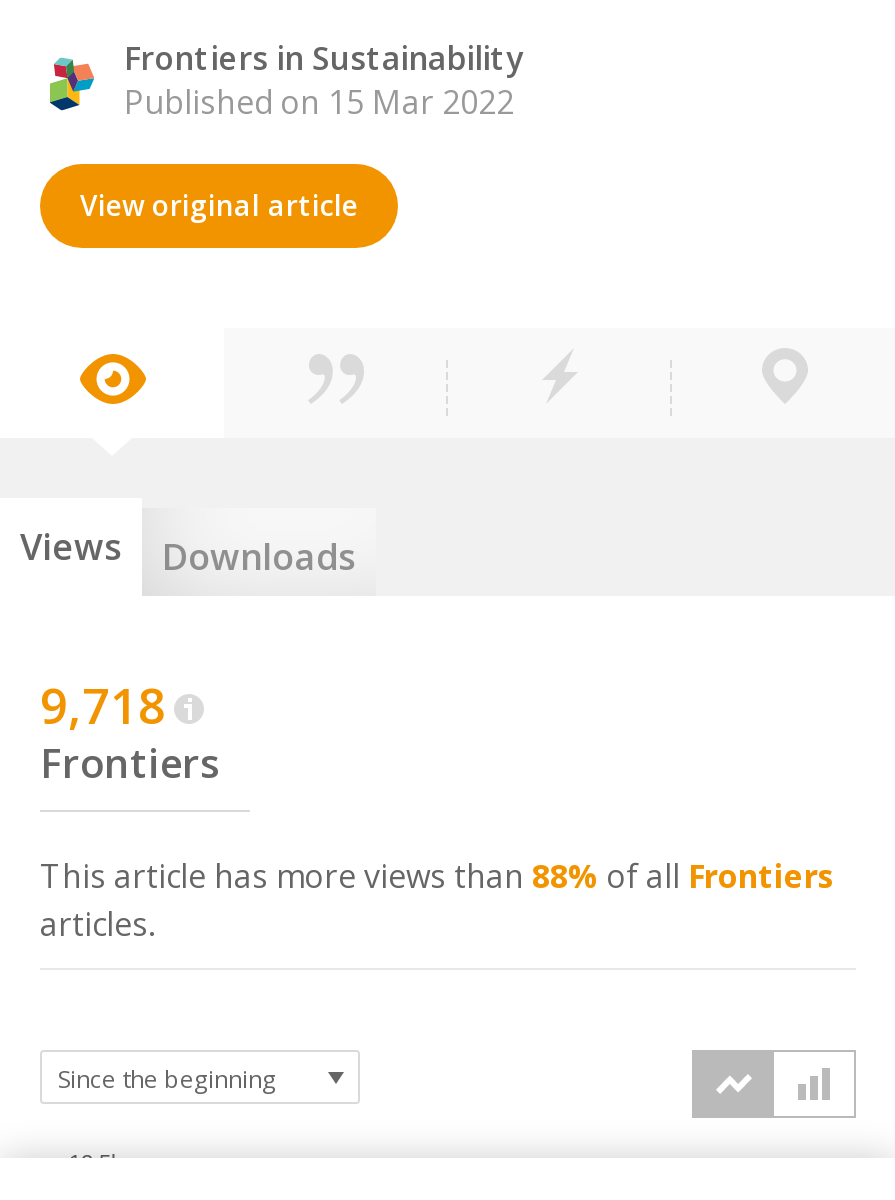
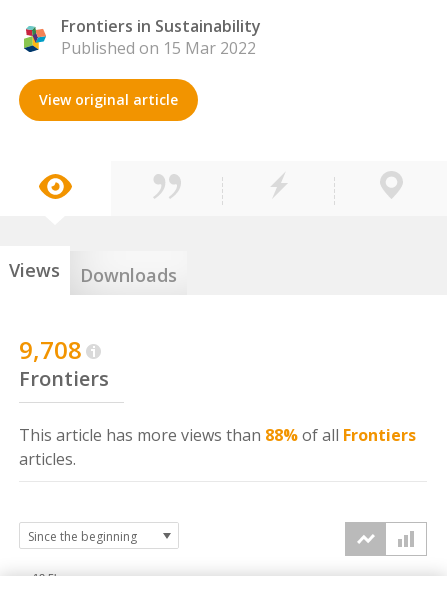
- 9,718
+ 9,708
